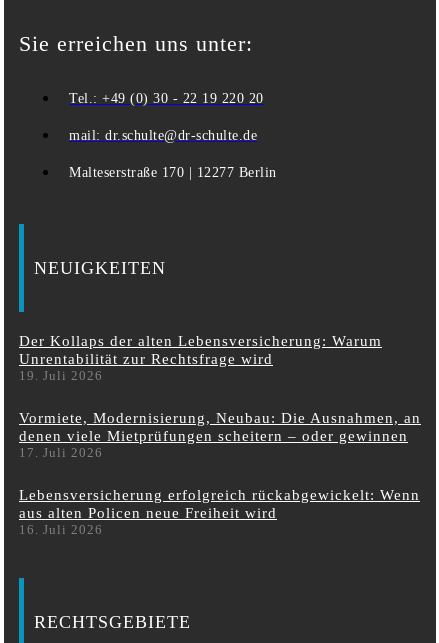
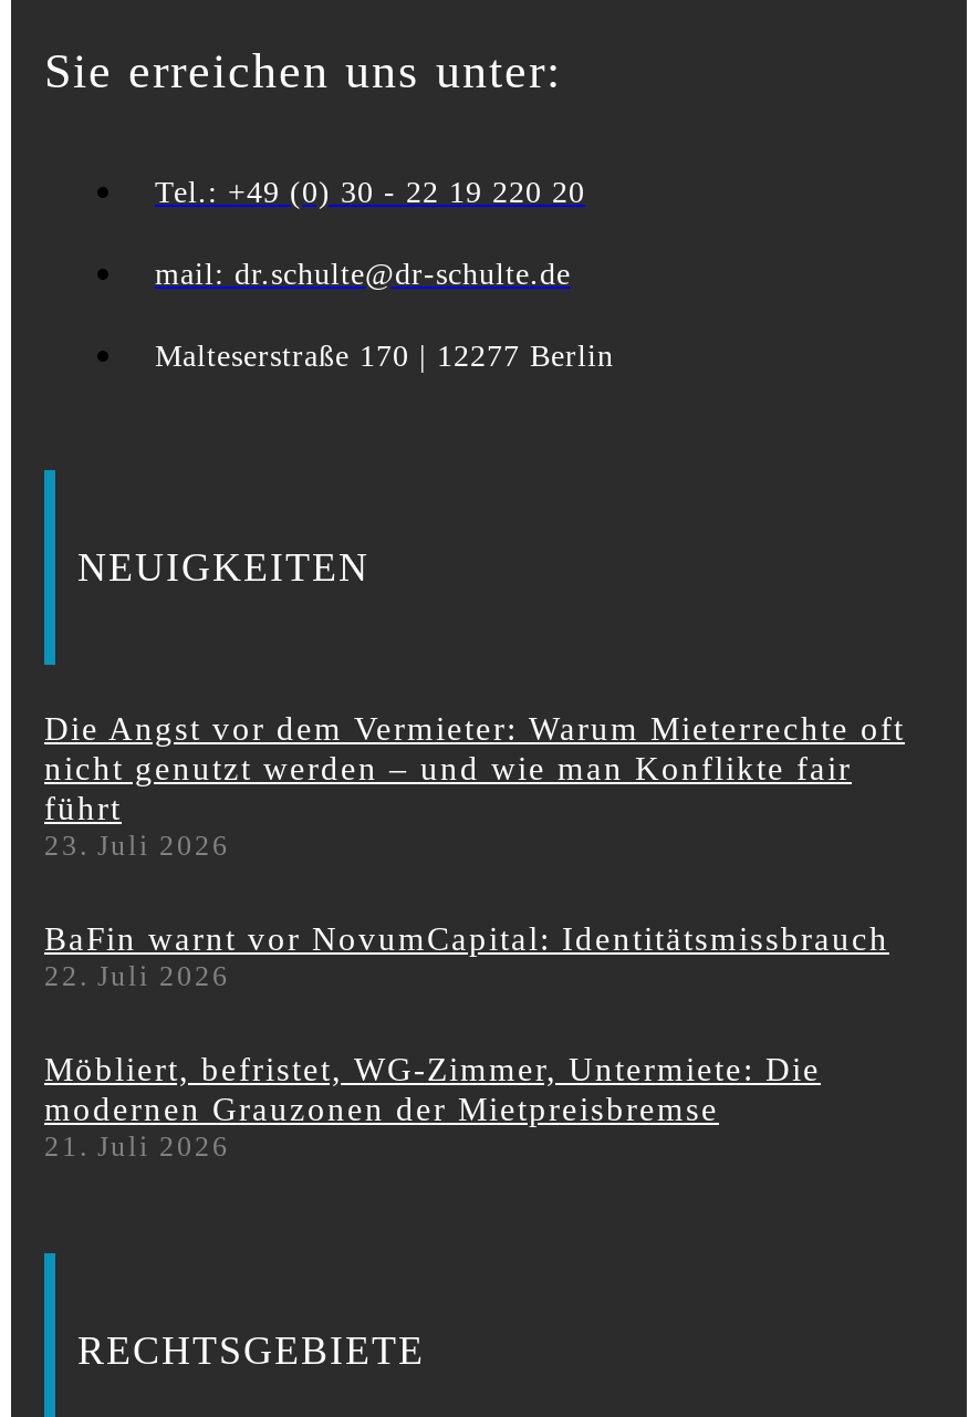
- Der Kollaps der alten Lebensversicherung: Warum
- Unrentabilität zur Rechtsfrage wird
- 19. Juli 2026
+ Die Angst vor dem Vermieter: Warum Mieterrechte oft
+ nicht genutzt werden – und wie man Konflikte fair
+ führt
+ 23. Juli 2026

- Vormiete, Modernisierung, Neubau: Die Ausnahmen, an
- denen viele Mietprüfungen scheitern – oder gewinnen
- 17. Juli 2026
+ BaFin warnt vor NovumCapital: Identitätsmissbrauch
+ 22. Juli 2026

- Lebensversicherung erfolgreich rückabgewickelt: Wenn
- aus alten Policen neue Freiheit wird
- 16. Juli 2026
+ Möbliert, befristet, WG-Zimmer, Untermiete: Die
+ modernen Grauzonen der Mietpreisbremse
+ 21. Juli 2026
